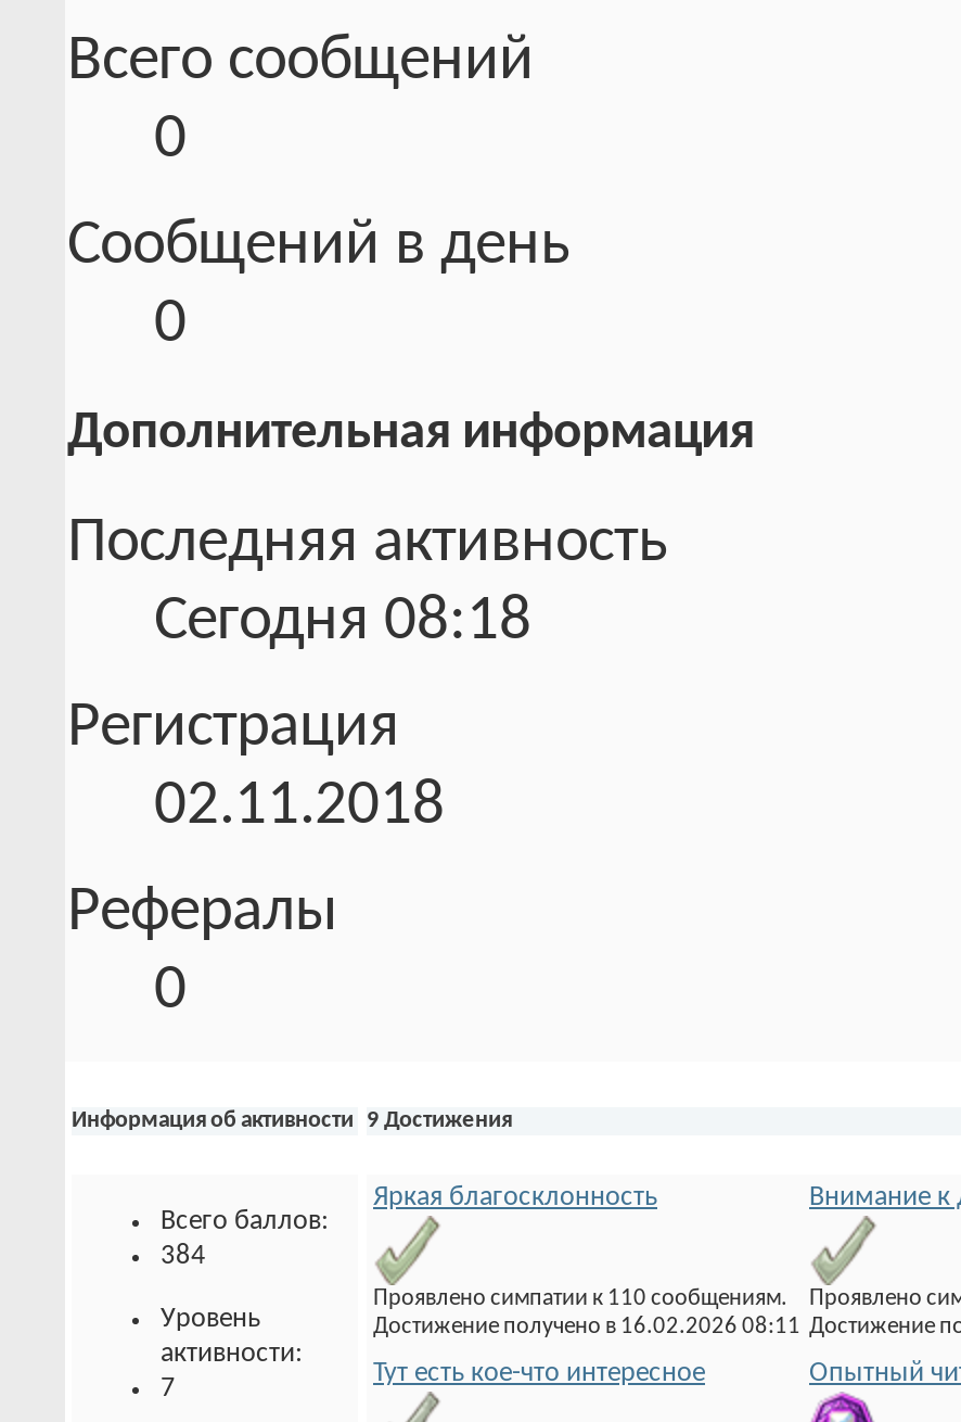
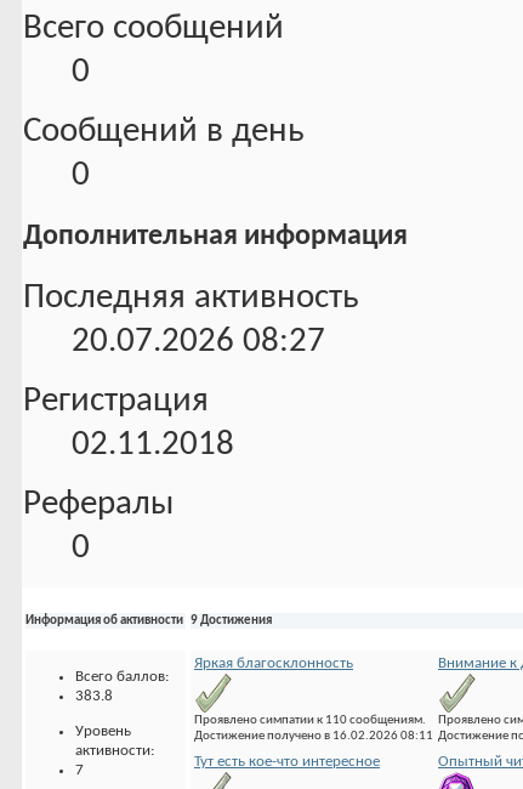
- Сегодня 08:18
+ 20.07.2026 08:27

- 384
+ 383.8
